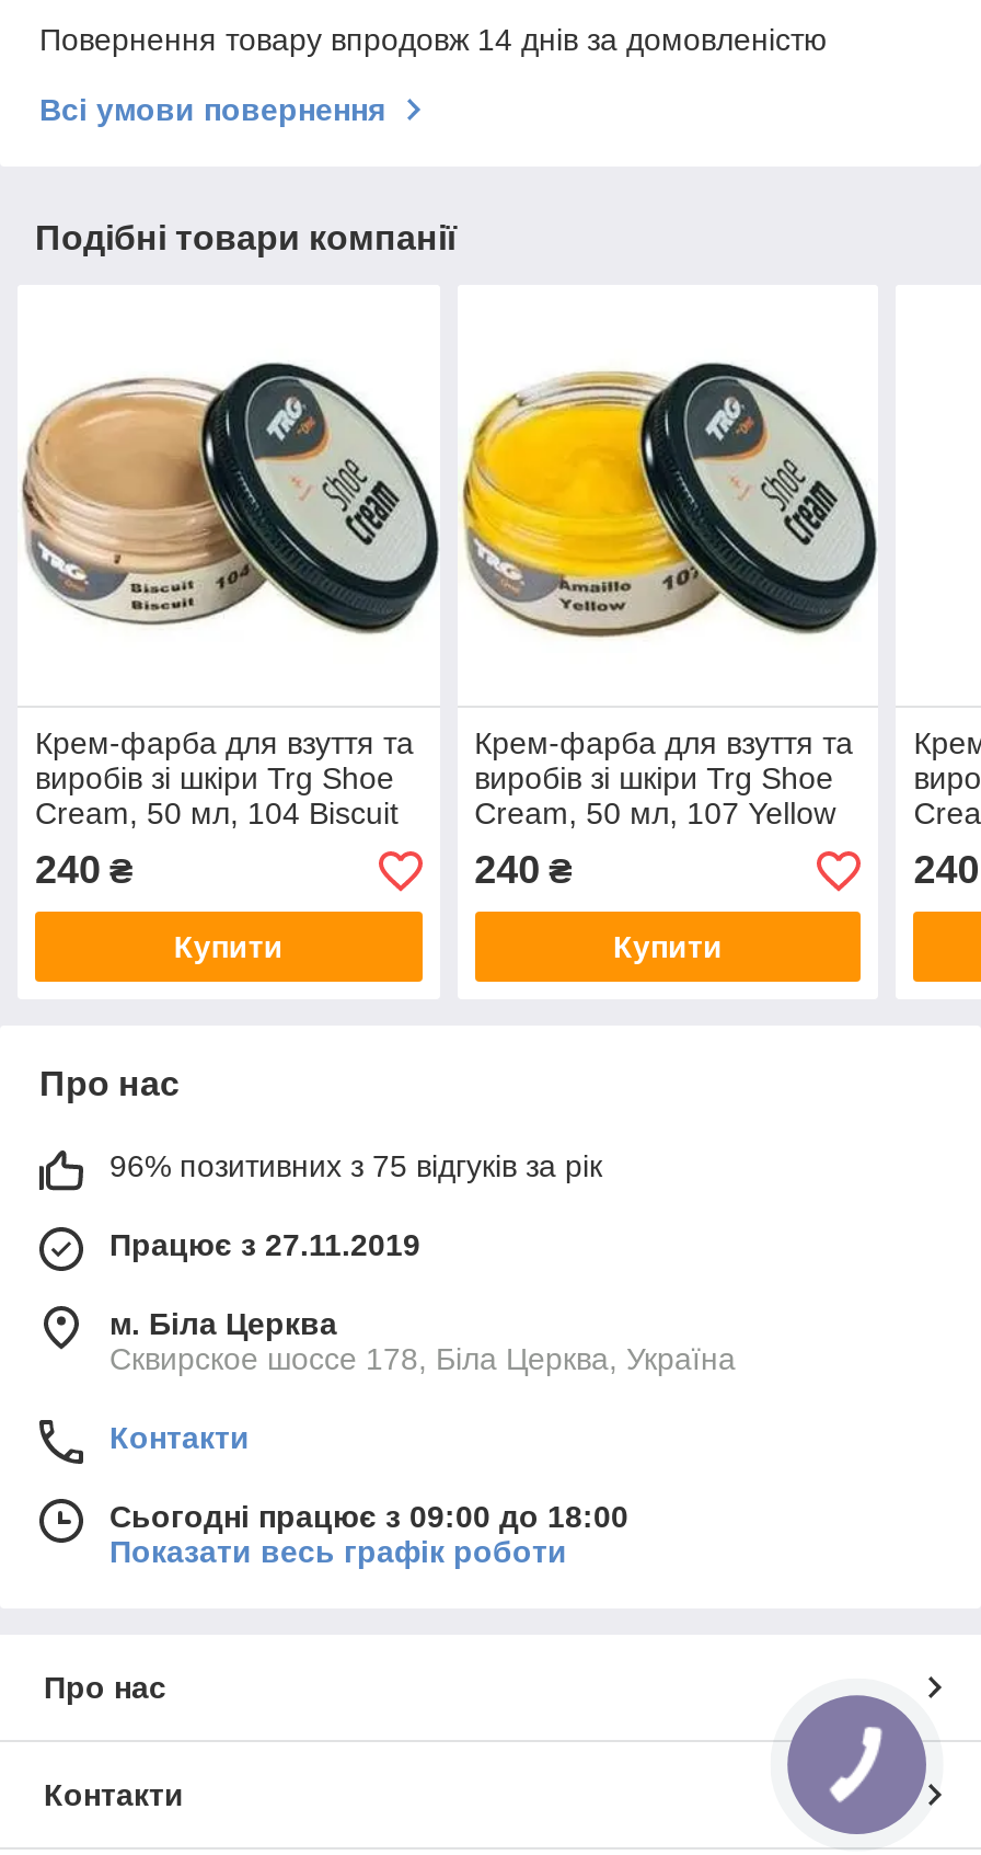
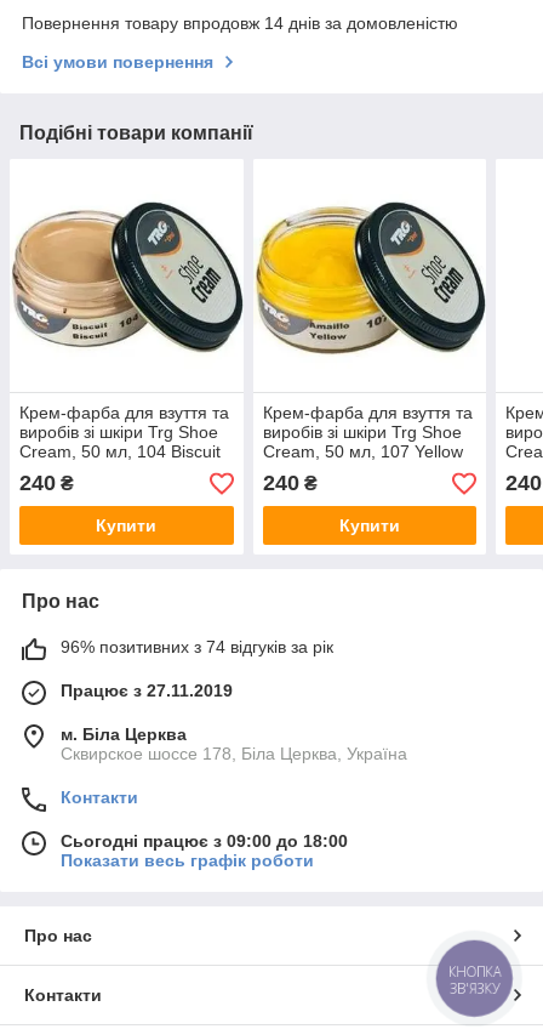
- 96% позитивних з 75 відгуків за рік
+ 96% позитивних з 74 відгуків за рік

+ КНОПКА
+ ЗВ'ЯЗКУ
